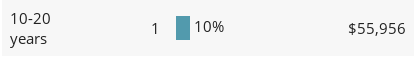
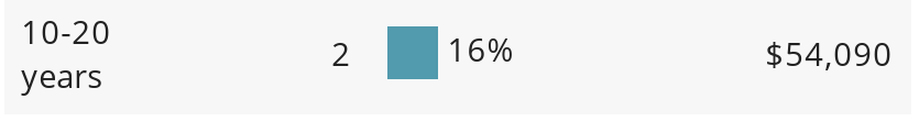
- 1
+ 2

- 10%
+ 16%

- $55,956
+ $54,090
